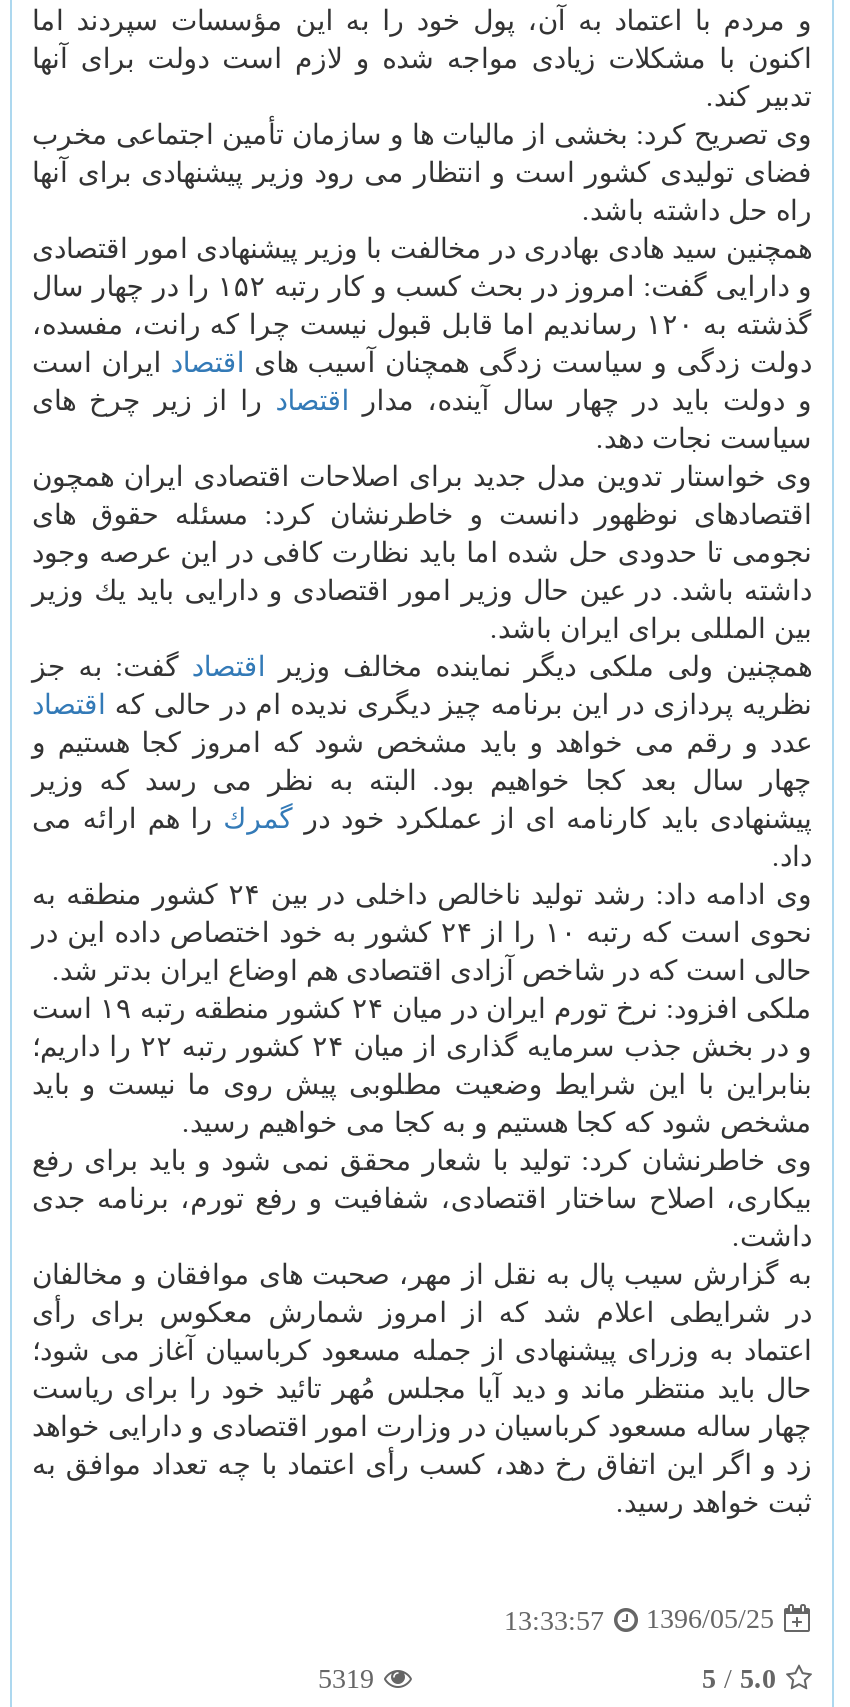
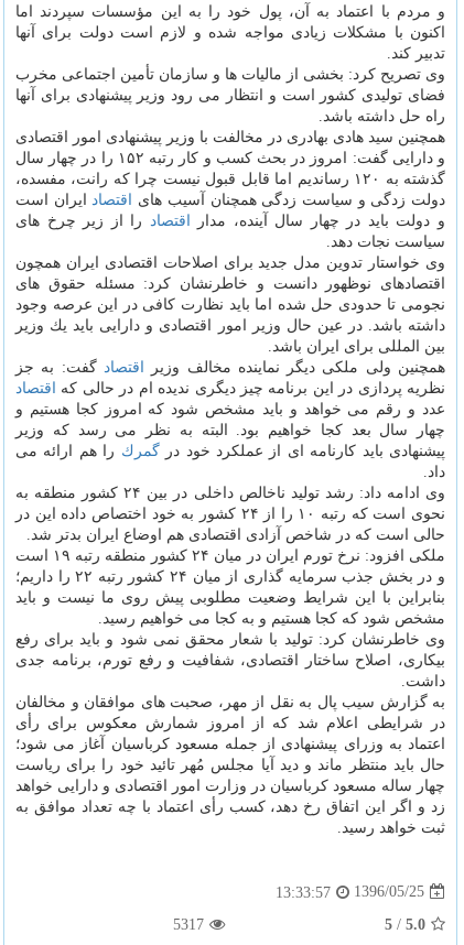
- 5319
+ 5317
